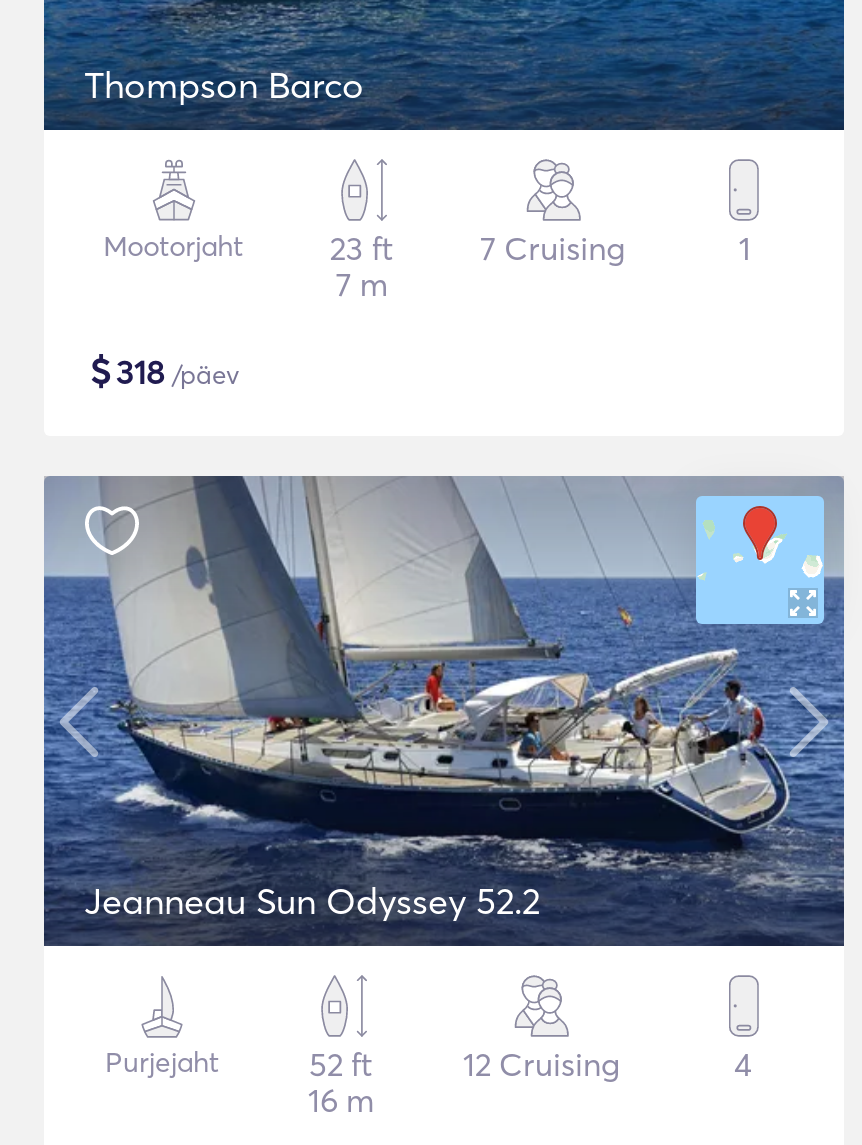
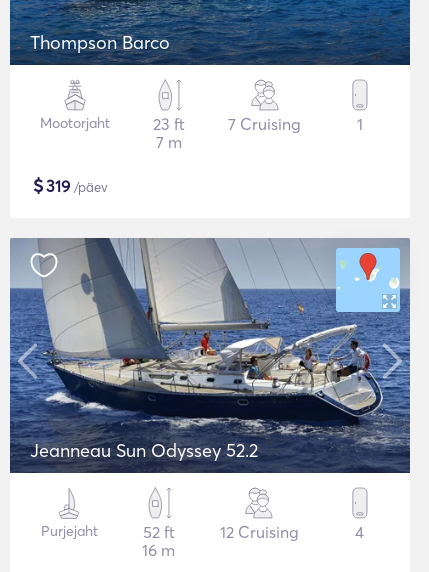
- $318 /päev
+ $319 /päev
